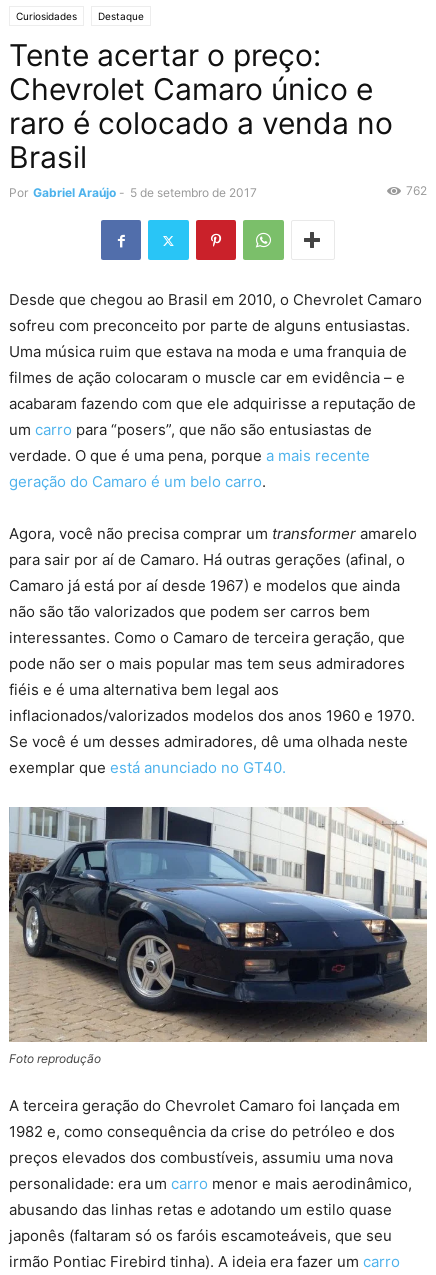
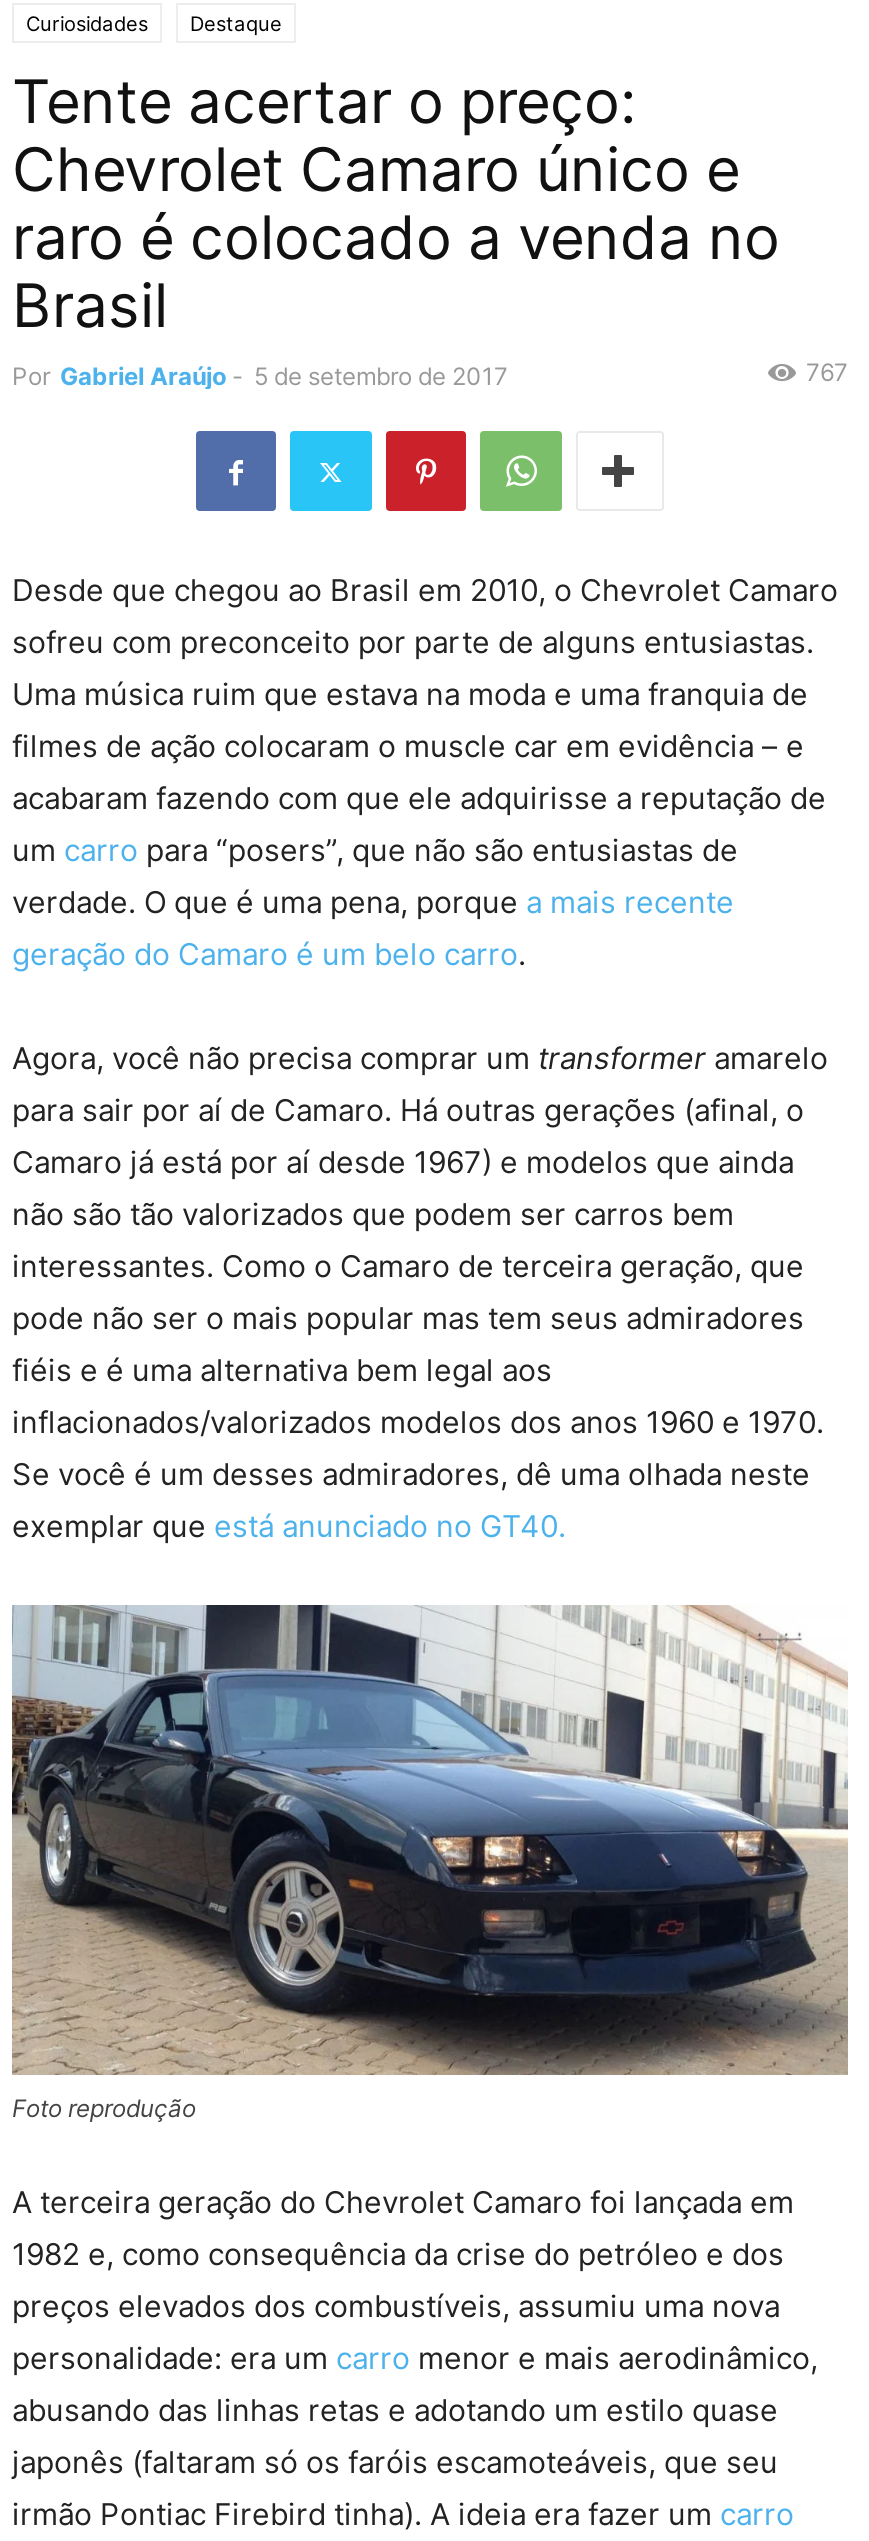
- 762
+ 767
